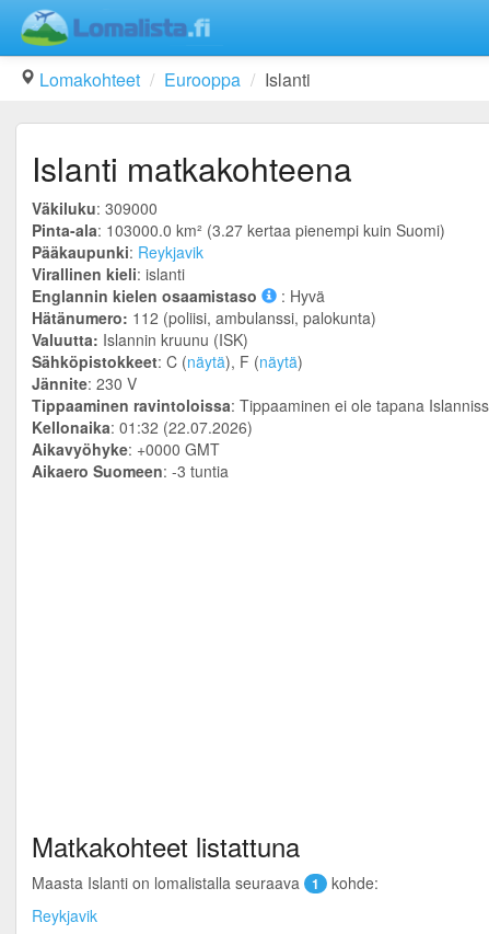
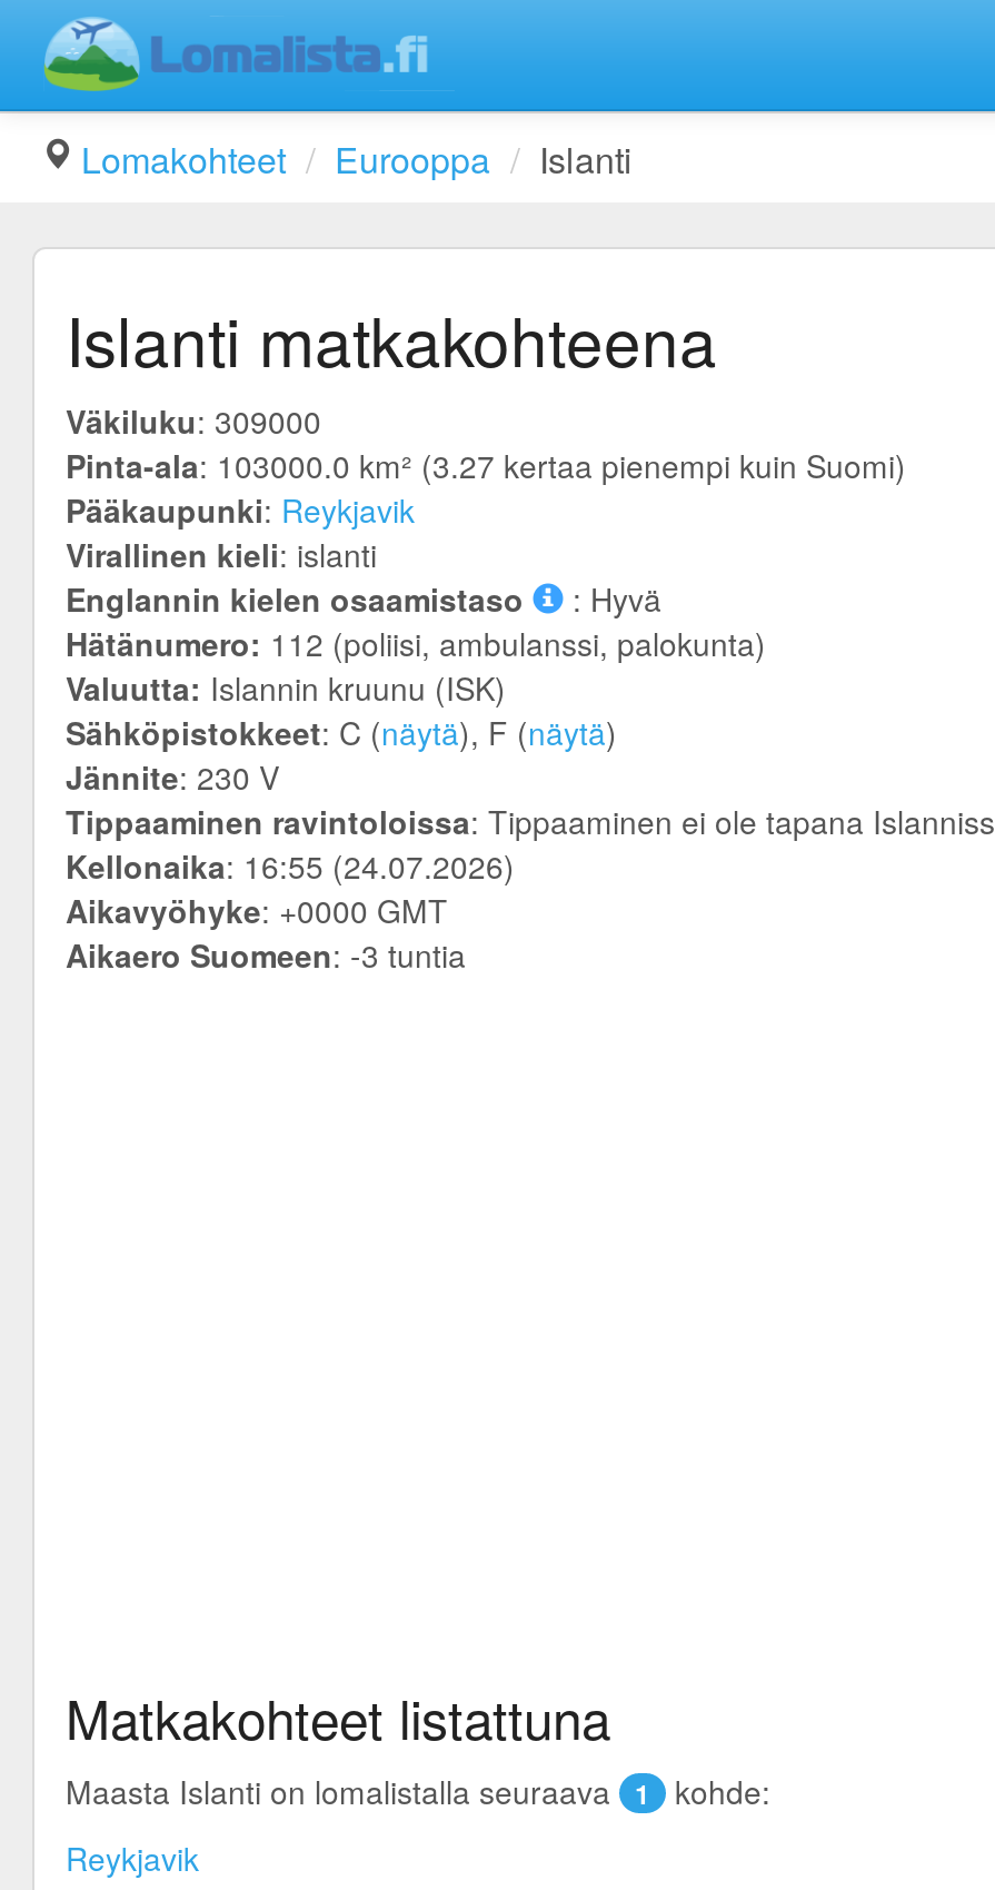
- Kellonaika: 01:32 (22.07.2026)
+ Kellonaika: 16:55 (24.07.2026)
